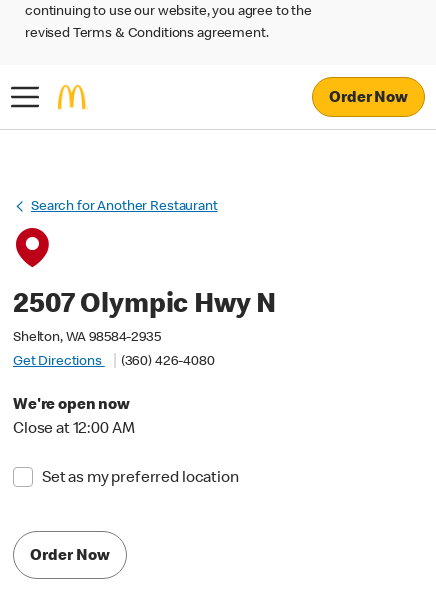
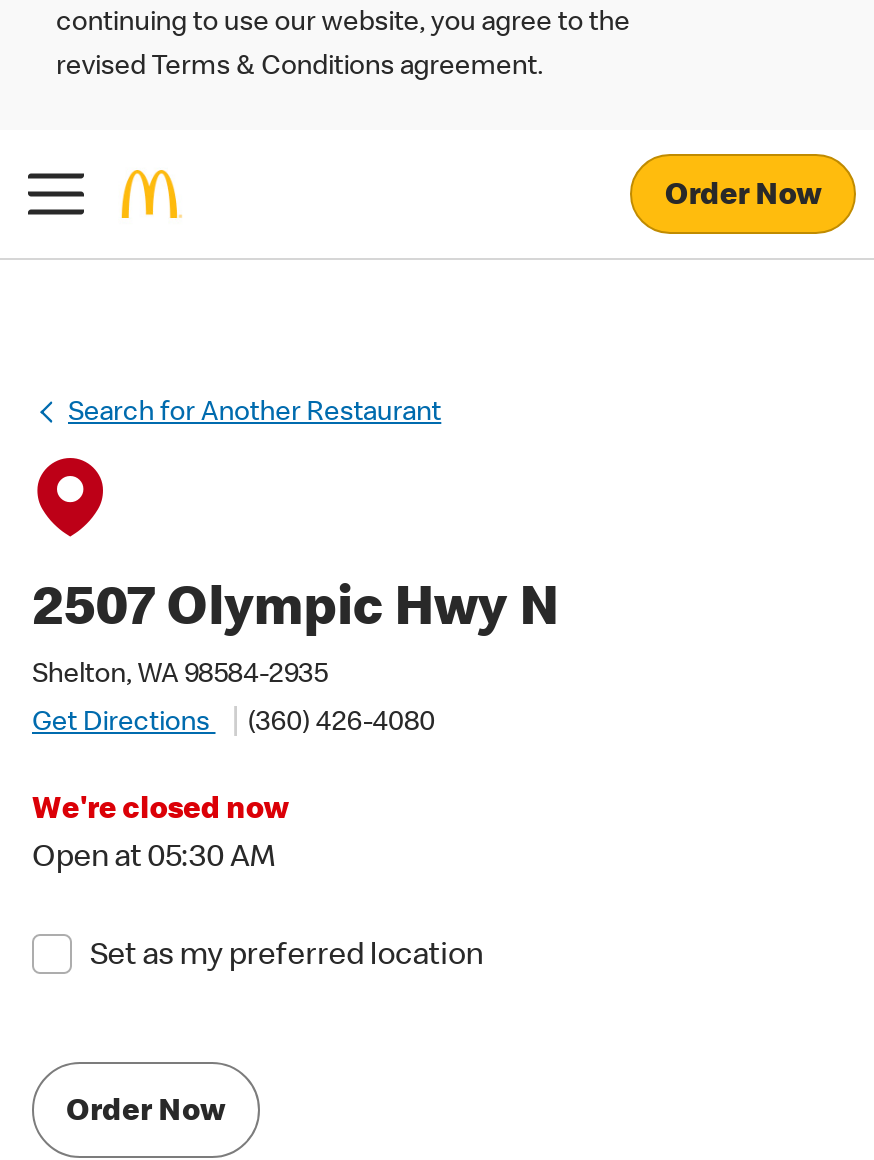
- We're open now
+ We're closed now

- Close at 12:00 AM
+ Open at 05:30 AM
